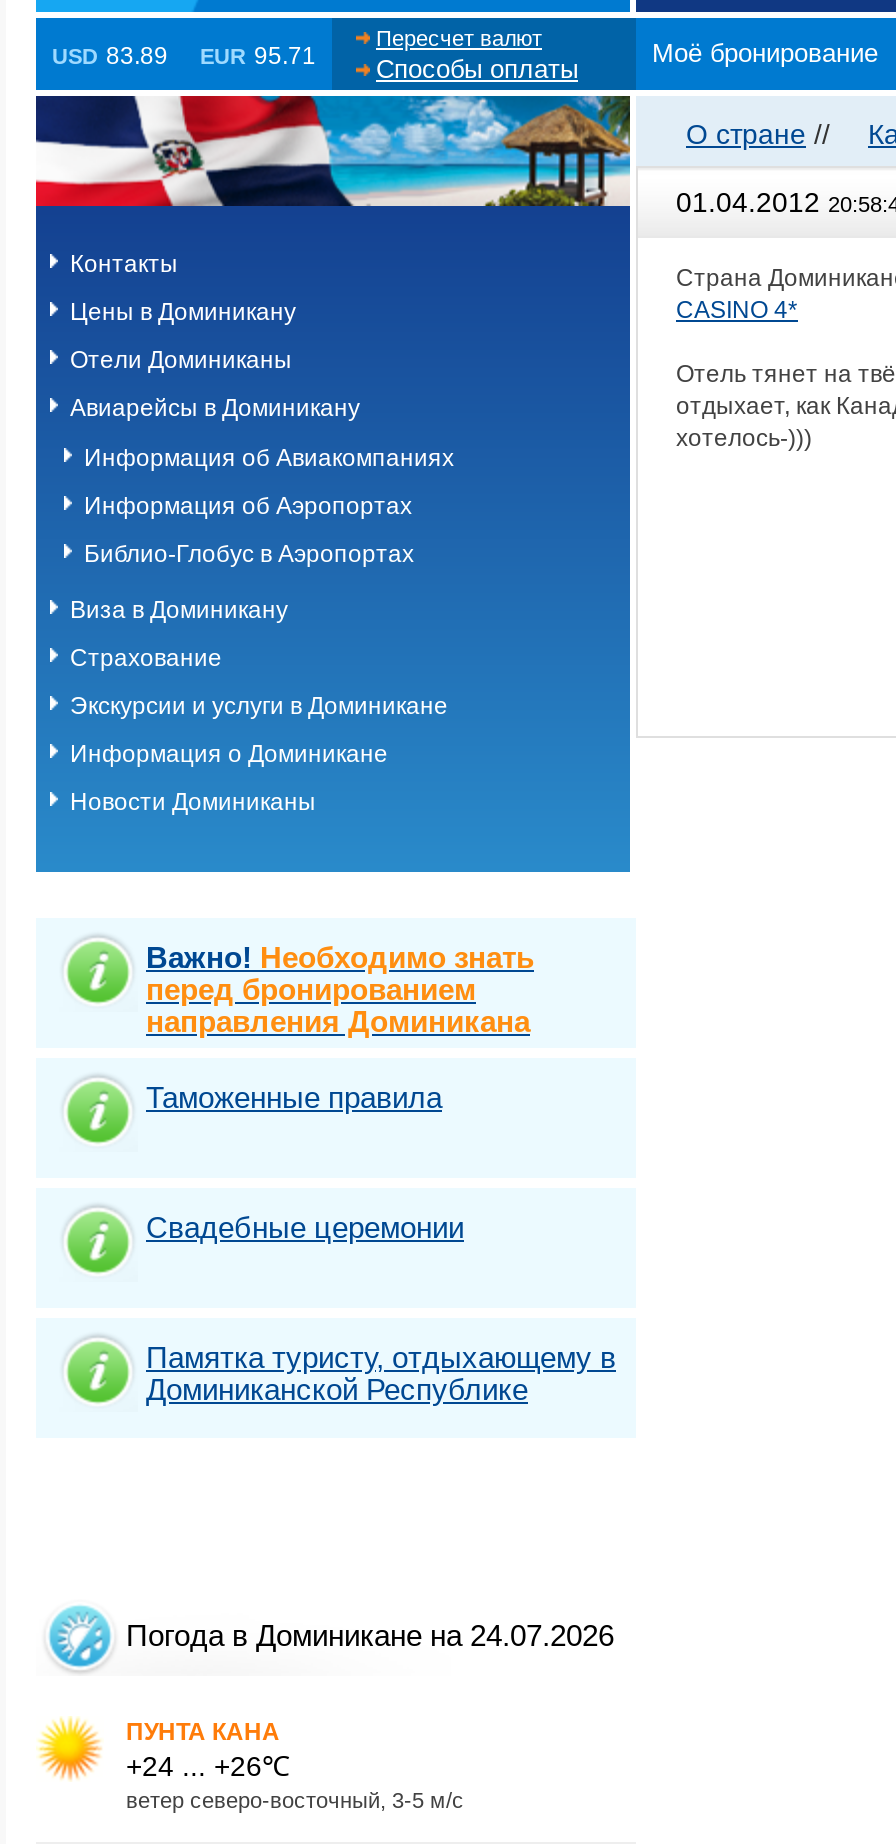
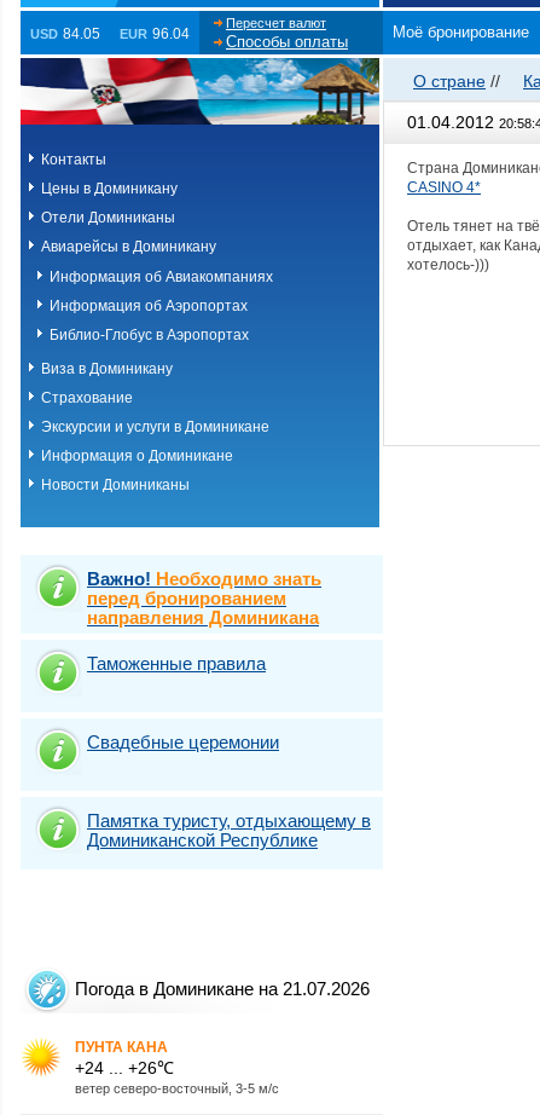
- USD 83.89
+ USD 84.05

- EUR 95.71
+ EUR 96.04

- Погода в Доминикане на 24.07.2026
+ Погода в Доминикане на 21.07.2026
